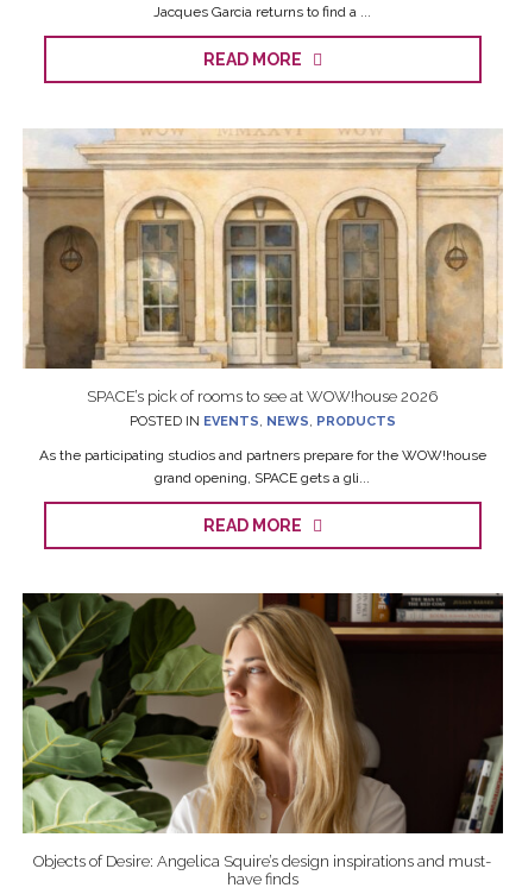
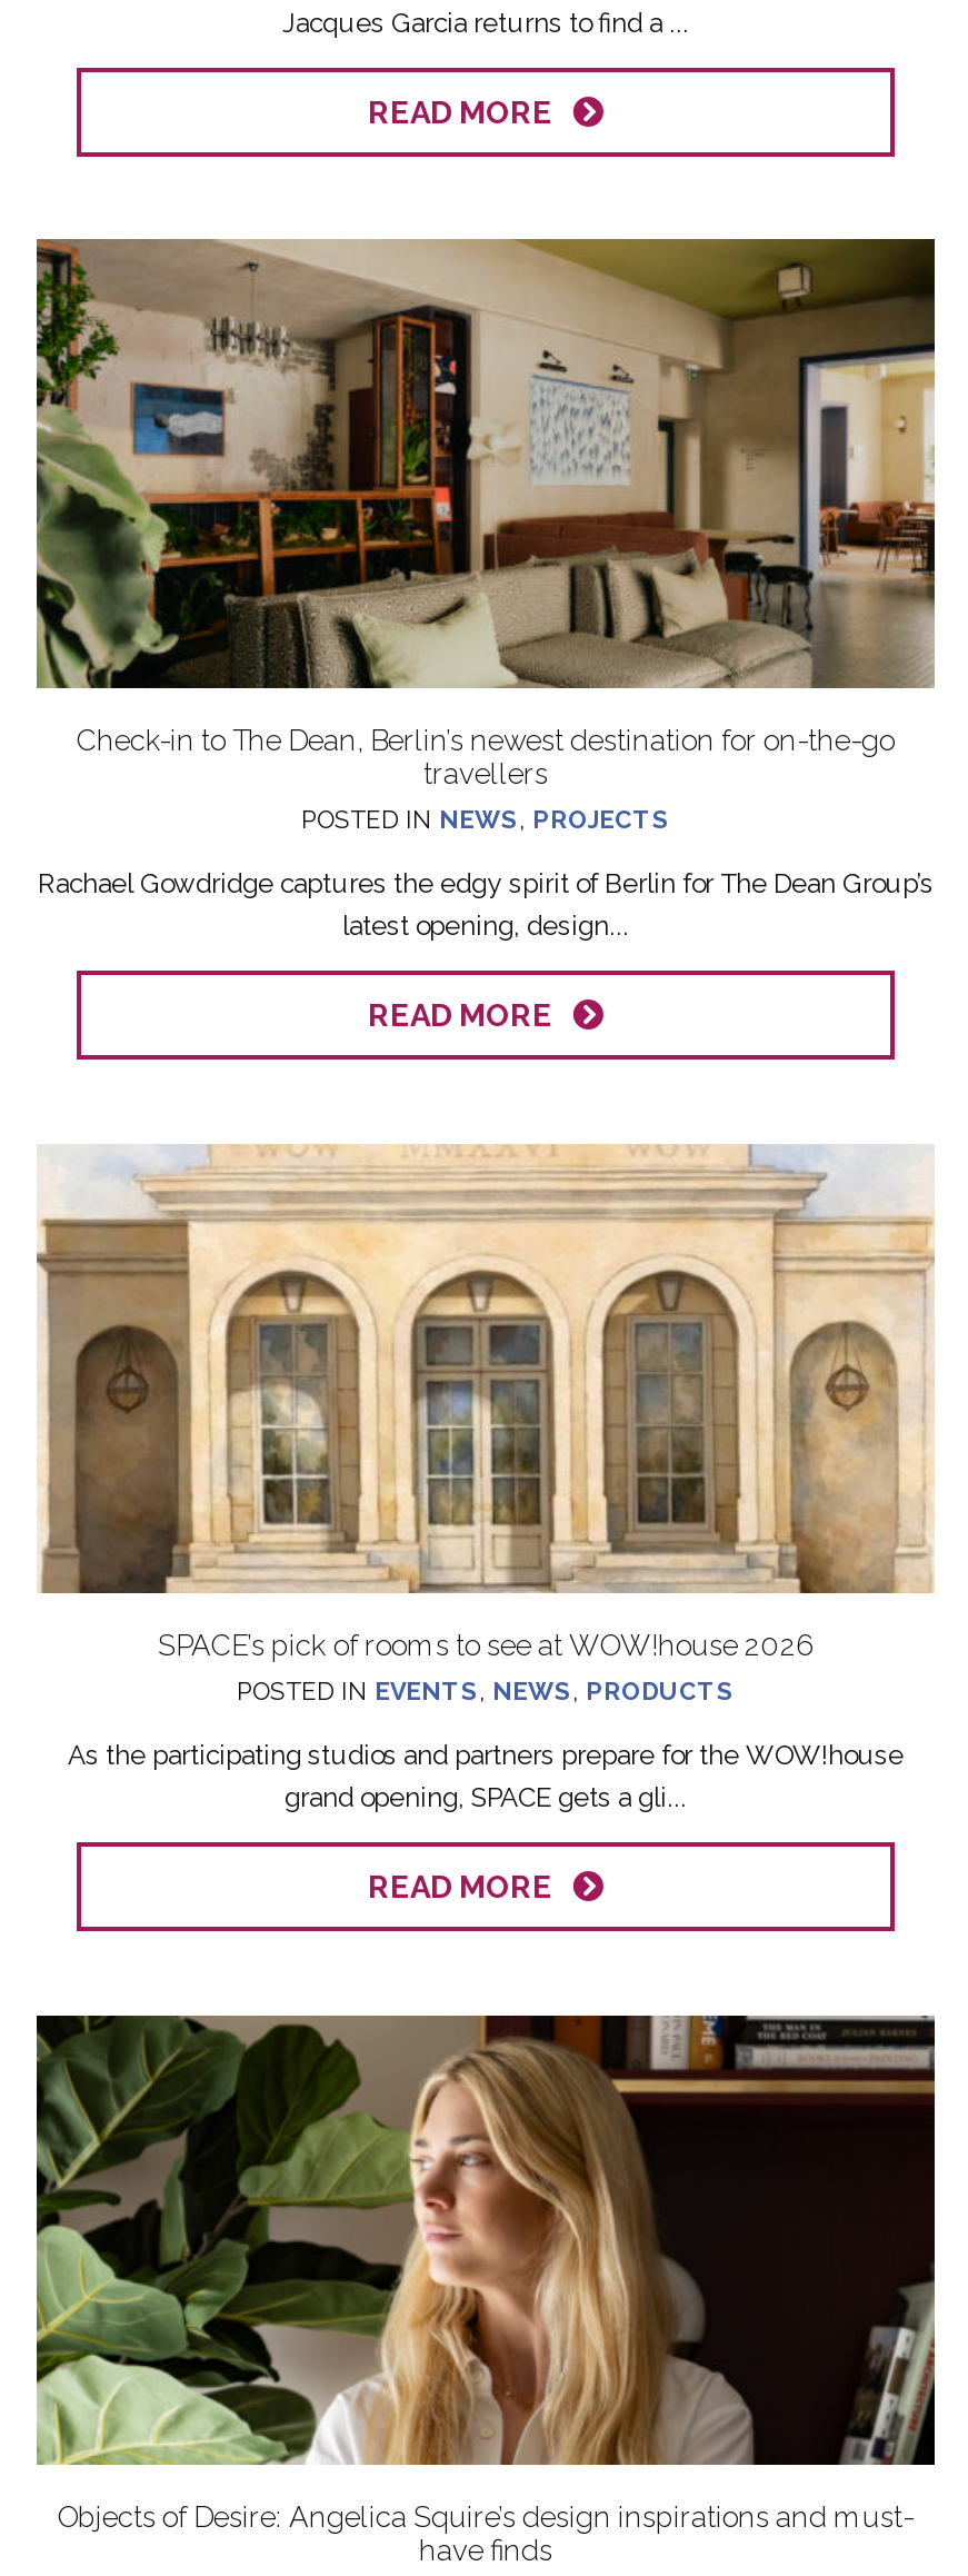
+ [image]
+ Check-in to The Dean, Berlin’s newest destination for on-the-go
+ travellers
+ POSTED IN NEWS, PROJECTS
+ Rachael Gowdridge captures the edgy spirit of Berlin for The Dean Group’s
+ latest opening, design...

+ READ MORE
